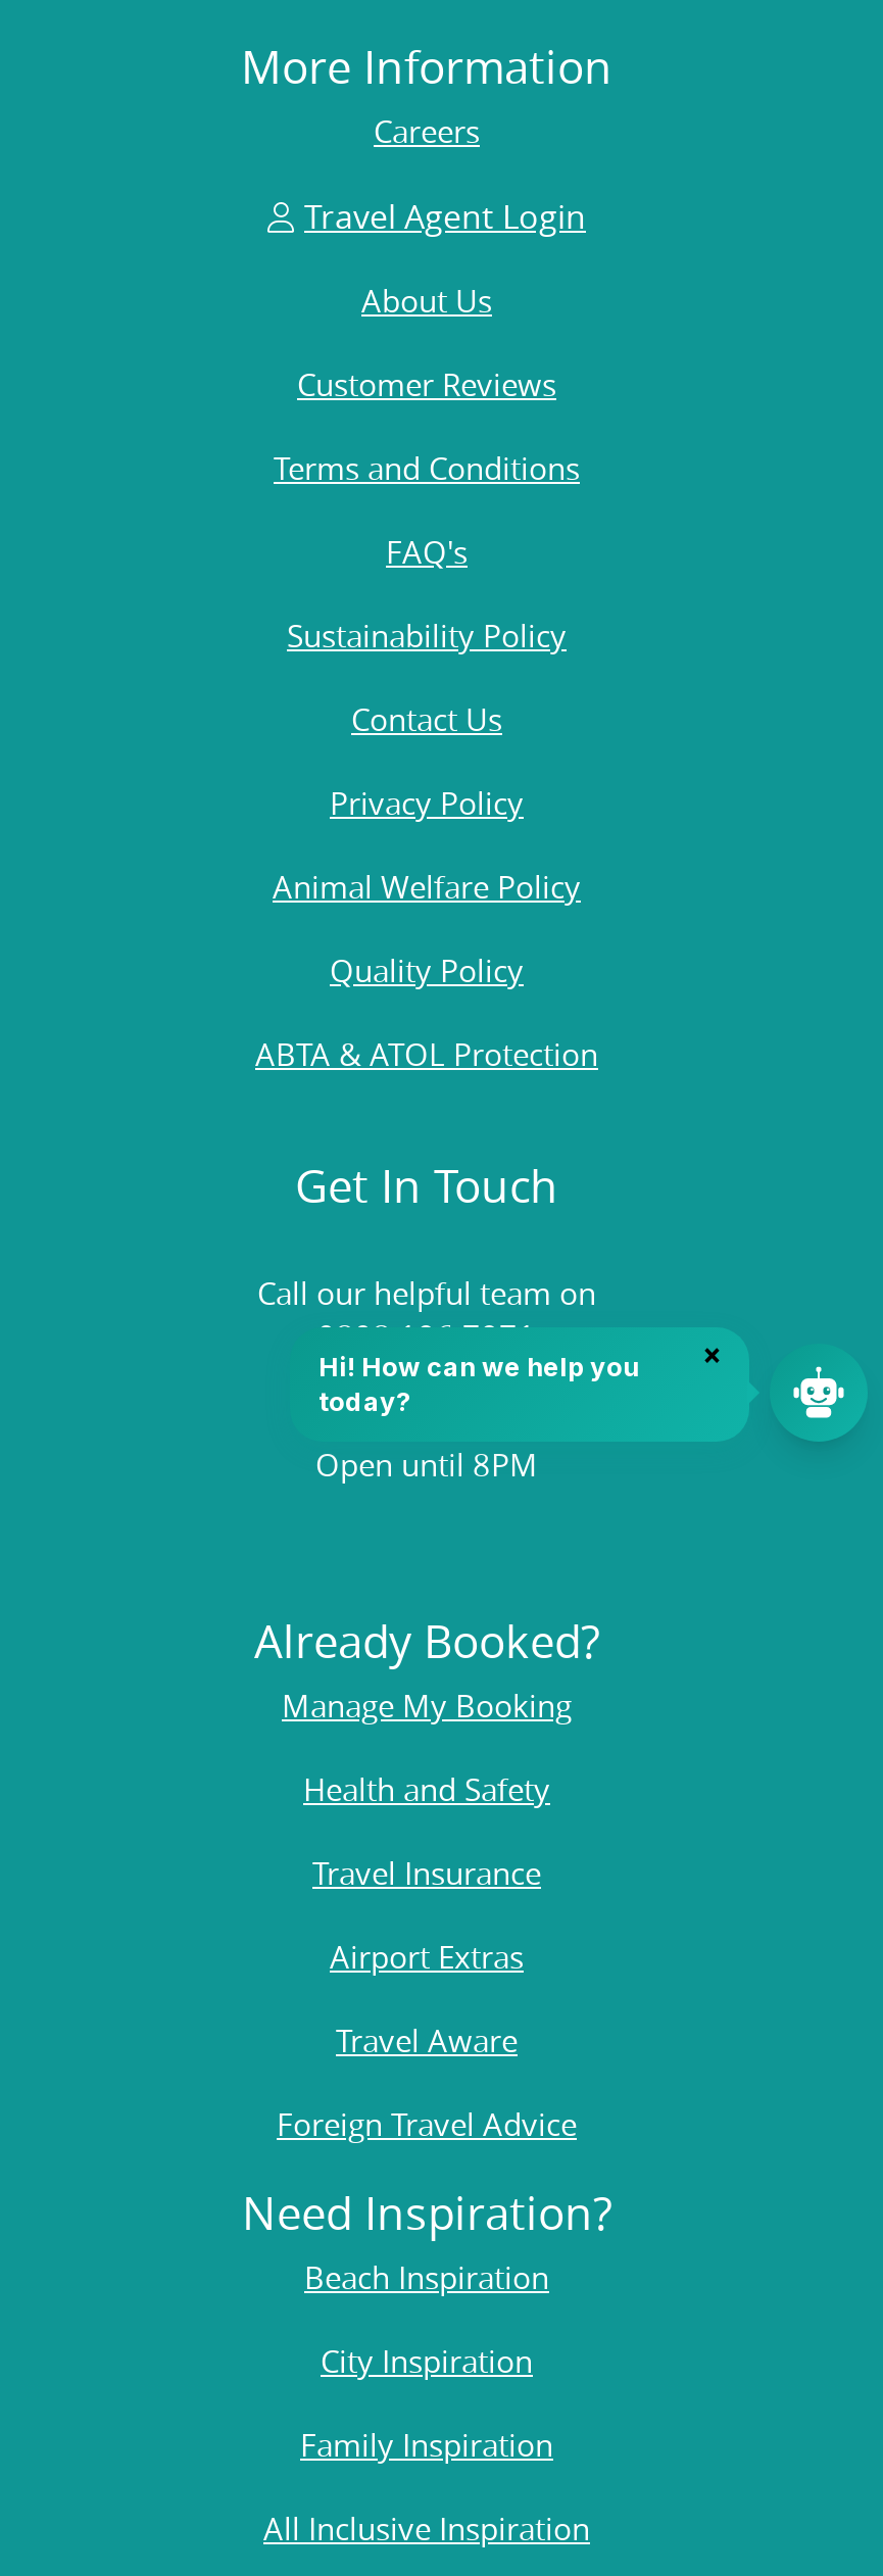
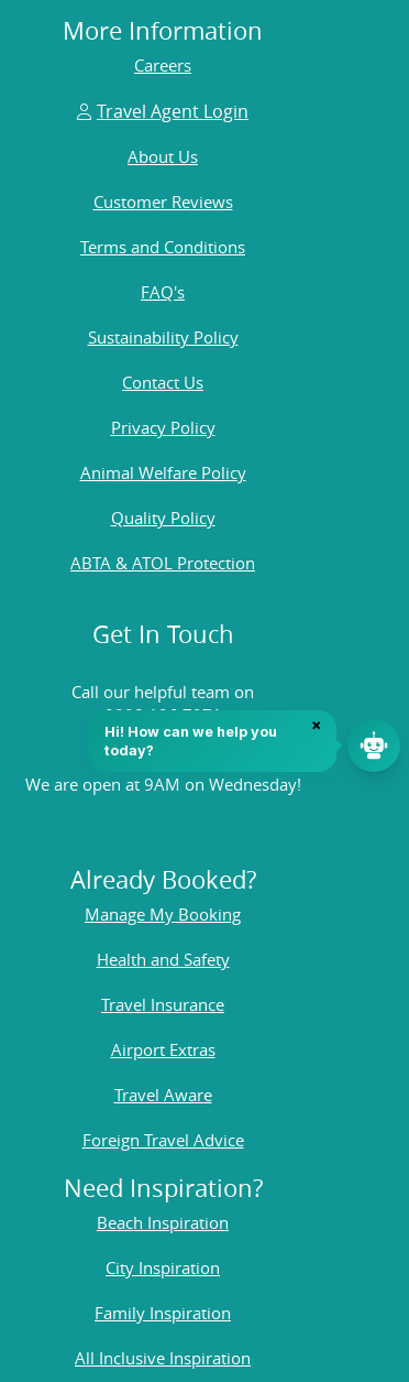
- Open until 8PM
+ We are open at 9AM on Wednesday!
